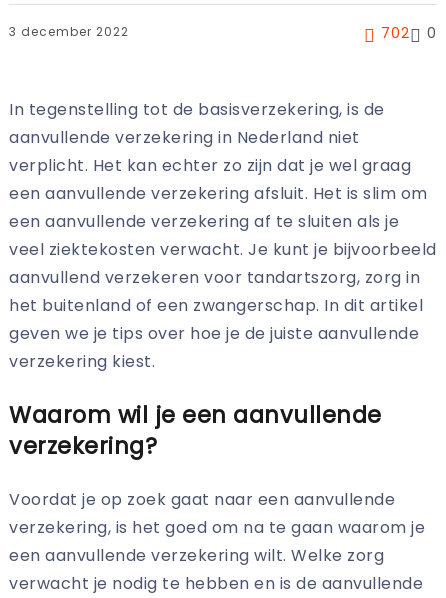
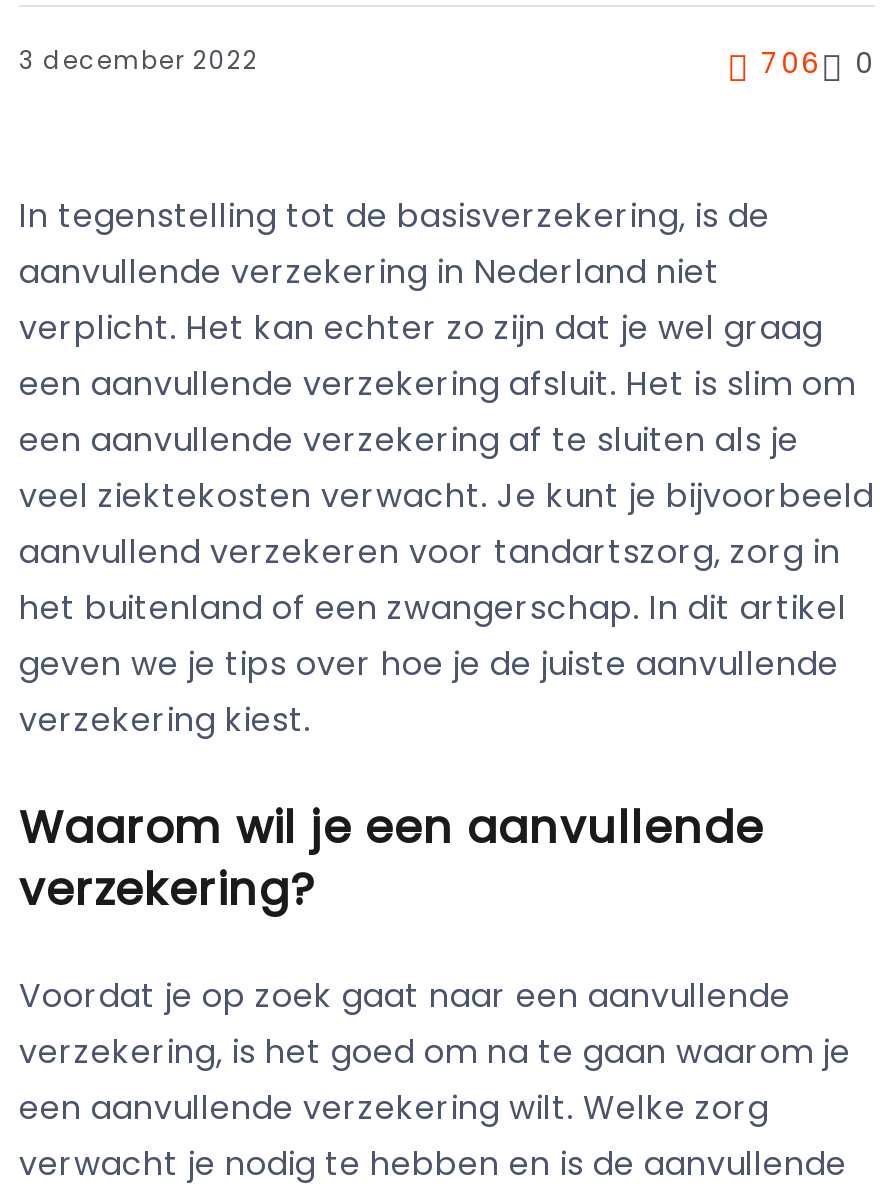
- 702 0
+ 706 0
